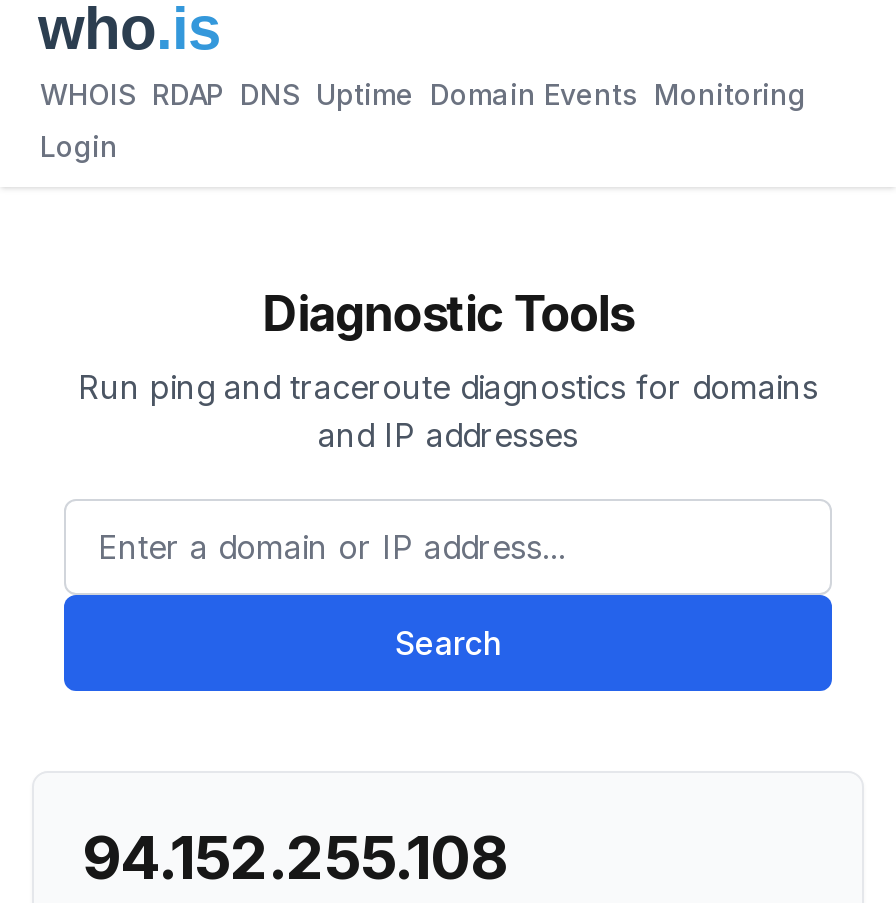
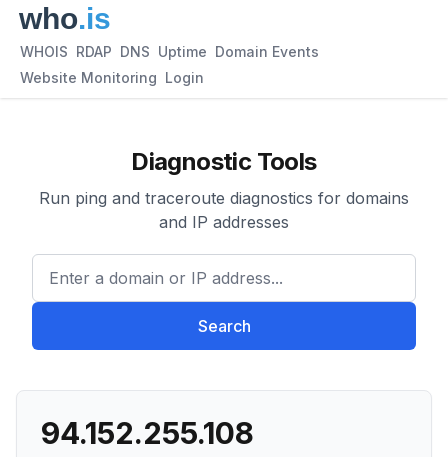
- WHOIS RDAP DNS Uptime Domain Events Monitoring
+ WHOIS RDAP DNS Uptime Domain Events

- Login
+ Website Monitoring Login
